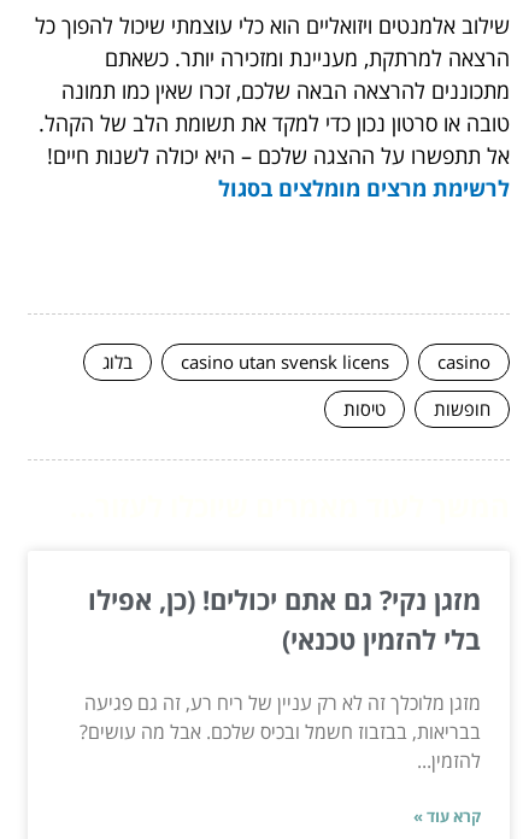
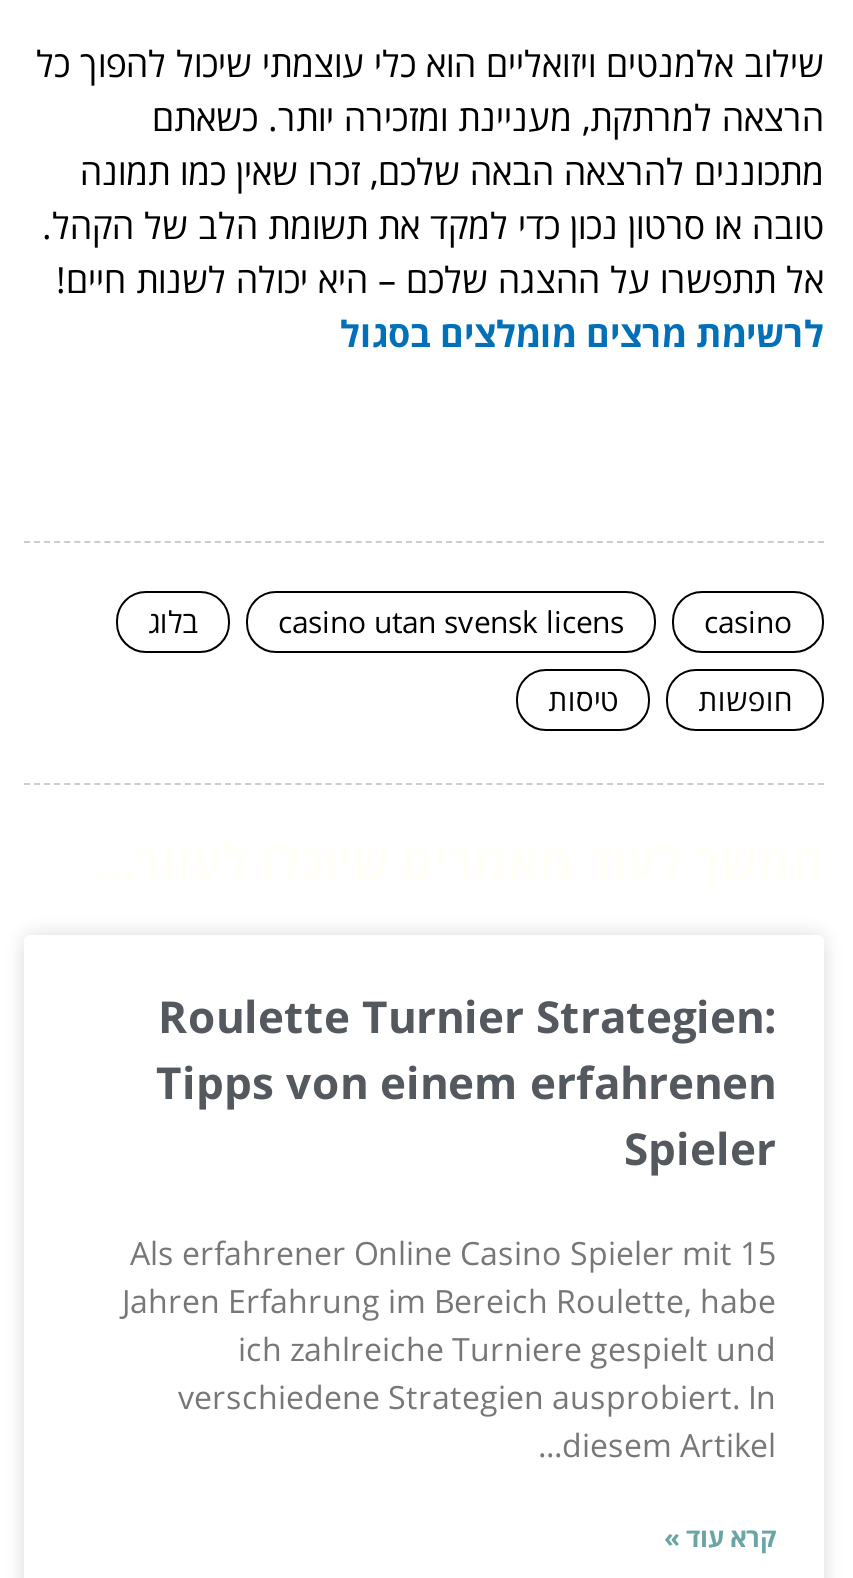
- מזגן נקי? גם אתם יכולים! (כן, אפילו
- בלי להזמין טכנאי)
+ Roulette Turnier Strategien:
+ Tipps von einem erfahrenen
+ Spieler

- מזגן מלוכלך זה לא רק עניין של ריח רע, זה גם פגיעה
- בבריאות, בבזבוז חשמל ובכיס שלכם. אבל מה עושים?
- להזמין...
+ Als erfahrener Online Casino Spieler mit 15
+ Jahren Erfahrung im Bereich Roulette, habe
+ ich zahlreiche Turniere gespielt und
+ verschiedene Strategien ausprobiert. In
+ diesem Artikel...
